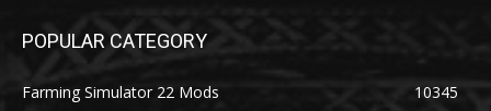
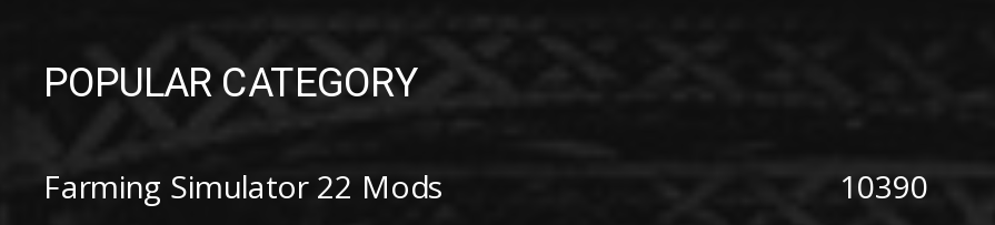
- 10345
+ 10390
